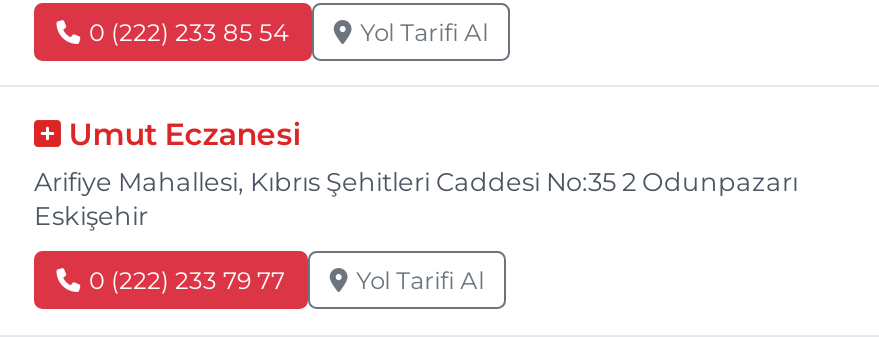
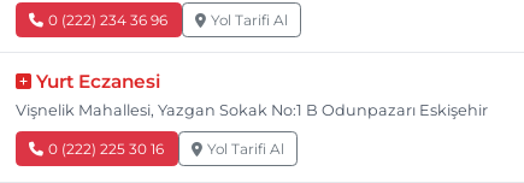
- 0 (222) 233 85 54
+ 0 (222) 234 36 96

- Umut Eczanesi
- Arifiye Mahallesi, Kıbrıs Şehitleri Caddesi No:35 2 Odunpazarı
- Eskişehir
+ Yurt Eczanesi
+ Vişnelik Mahallesi, Yazgan Sokak No:1 B Odunpazarı Eskişehir

- 0 (222) 233 79 77
+ 0 (222) 225 30 16
